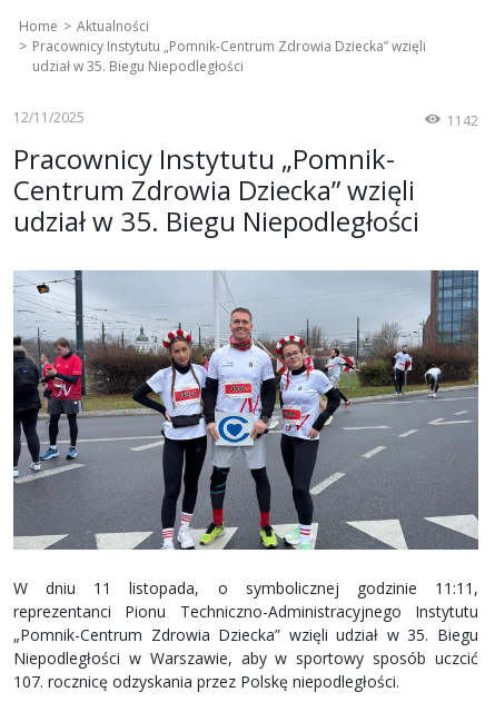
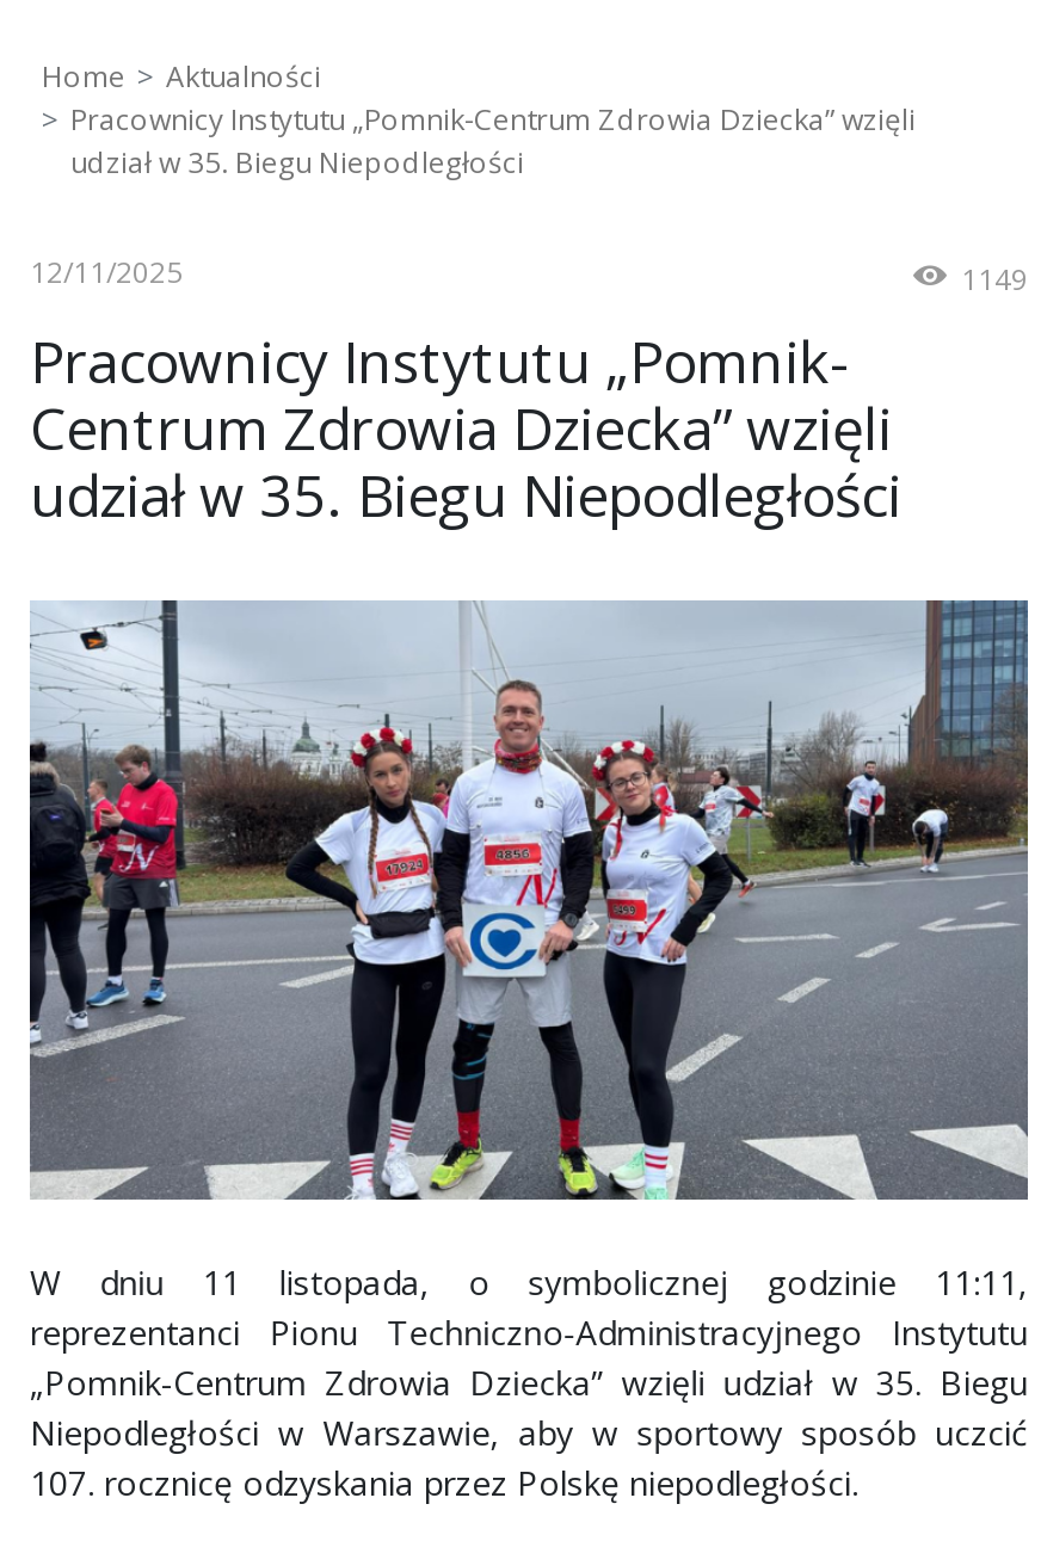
- 1142
+ 1149
